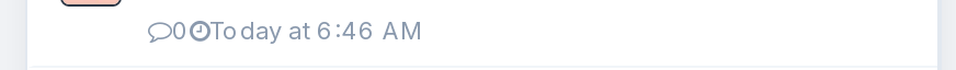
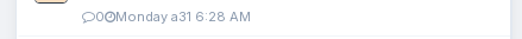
- 0 Today at 6:46 AM
+ 0 Monday a31 6:28 AM
